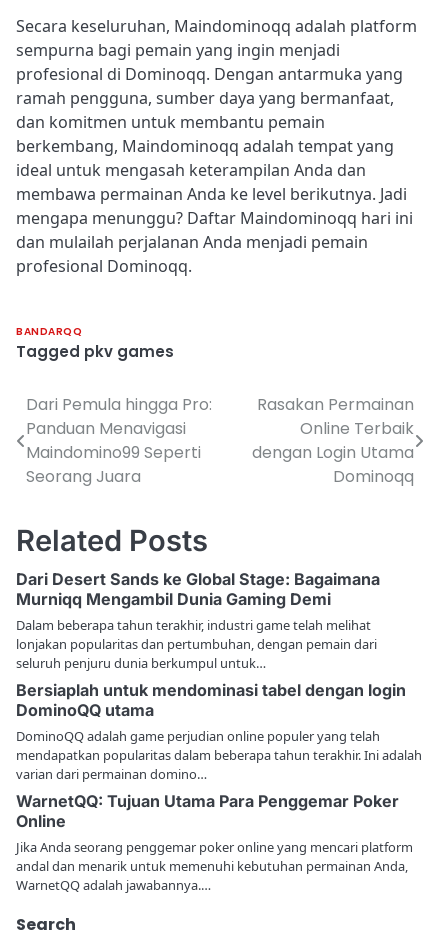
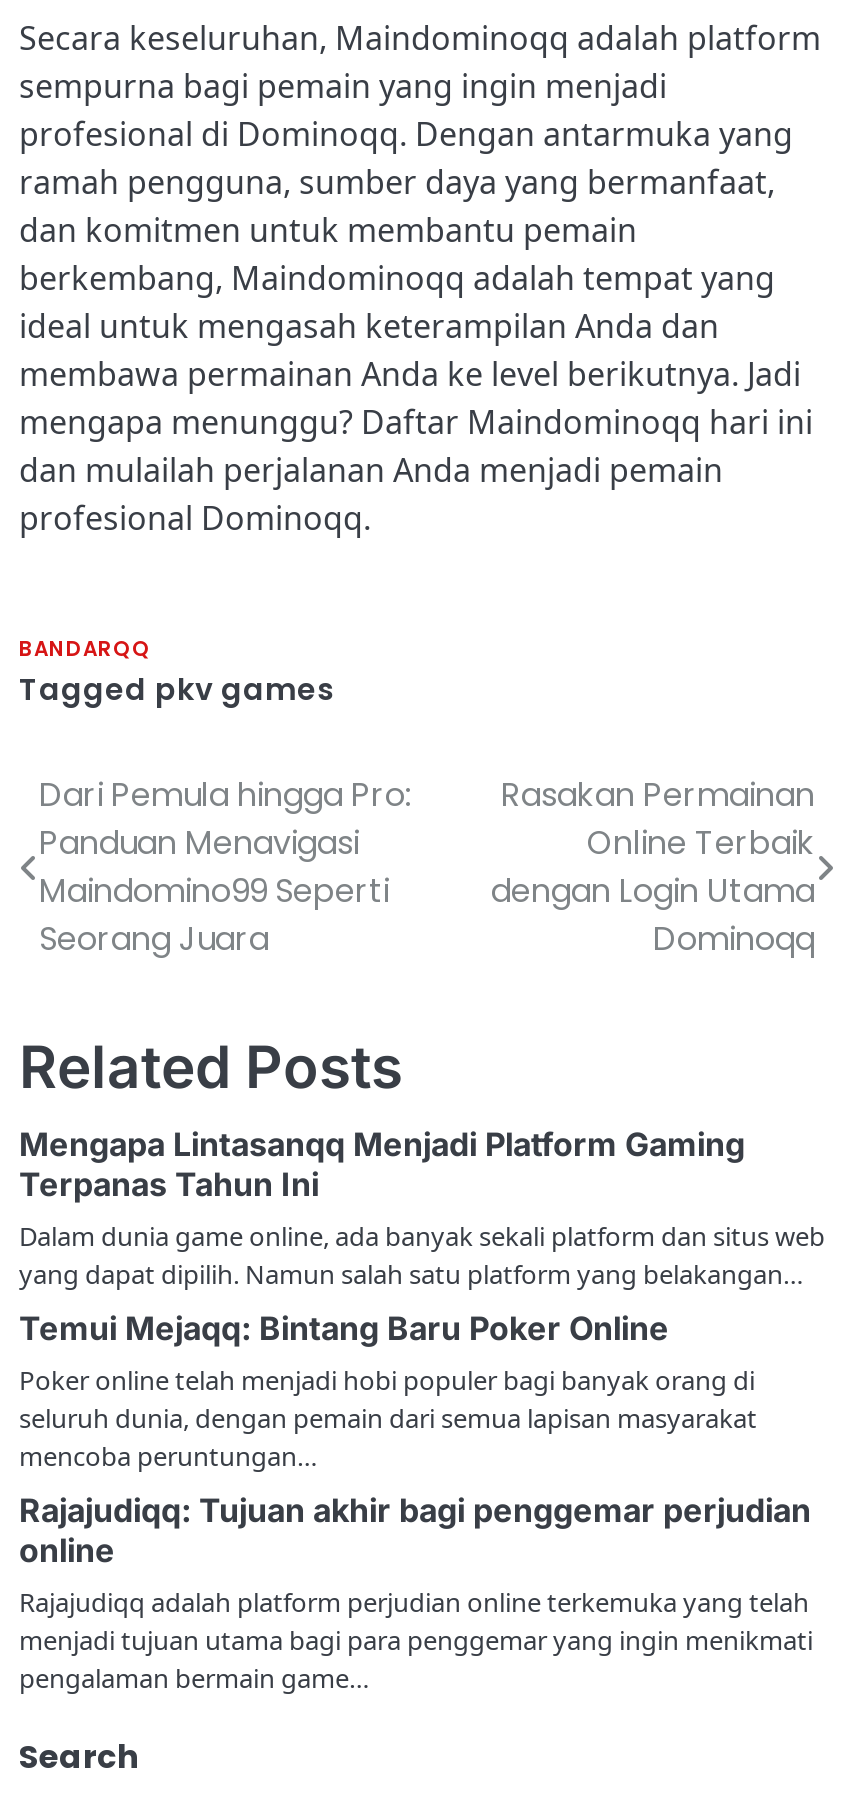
- Dari Desert Sands ke Global Stage: Bagaimana
- Murniqq Mengambil Dunia Gaming Demi
- Dalam beberapa tahun terakhir, industri game telah melihat
- lonjakan popularitas dan pertumbuhan, dengan pemain dari
- seluruh penjuru dunia berkumpul untuk…
- Bersiaplah untuk mendominasi tabel dengan login
- DominoQQ utama
- DominoQQ adalah game perjudian online populer yang telah
- mendapatkan popularitas dalam beberapa tahun terakhir. Ini adalah
- varian dari permainan domino…
- WarnetQQ: Tujuan Utama Para Penggemar Poker
- Online
- Jika Anda seorang penggemar poker online yang mencari platform
- andal dan menarik untuk memenuhi kebutuhan permainan Anda,
- WarnetQQ adalah jawabannya.…
+ Mengapa Lintasanqq Menjadi Platform Gaming
+ Terpanas Tahun Ini
+ Dalam dunia game online, ada banyak sekali platform dan situs web
+ yang dapat dipilih. Namun salah satu platform yang belakangan…
+ Temui Mejaqq: Bintang Baru Poker Online
+ Poker online telah menjadi hobi populer bagi banyak orang di
+ seluruh dunia, dengan pemain dari semua lapisan masyarakat
+ mencoba peruntungan…
+ Rajajudiqq: Tujuan akhir bagi penggemar perjudian
+ online
+ Rajajudiqq adalah platform perjudian online terkemuka yang telah
+ menjadi tujuan utama bagi para penggemar yang ingin menikmati
+ pengalaman bermain game…
